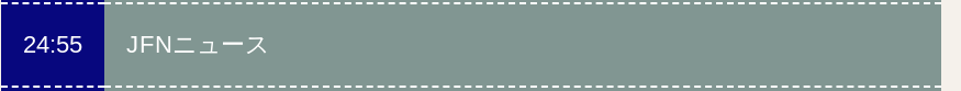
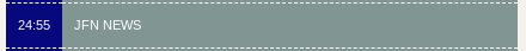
- JFNニュース
+ JFN NEWS
